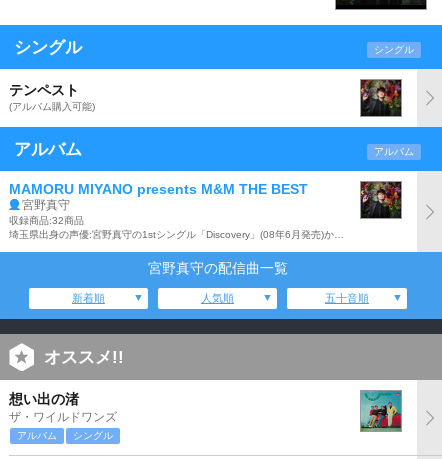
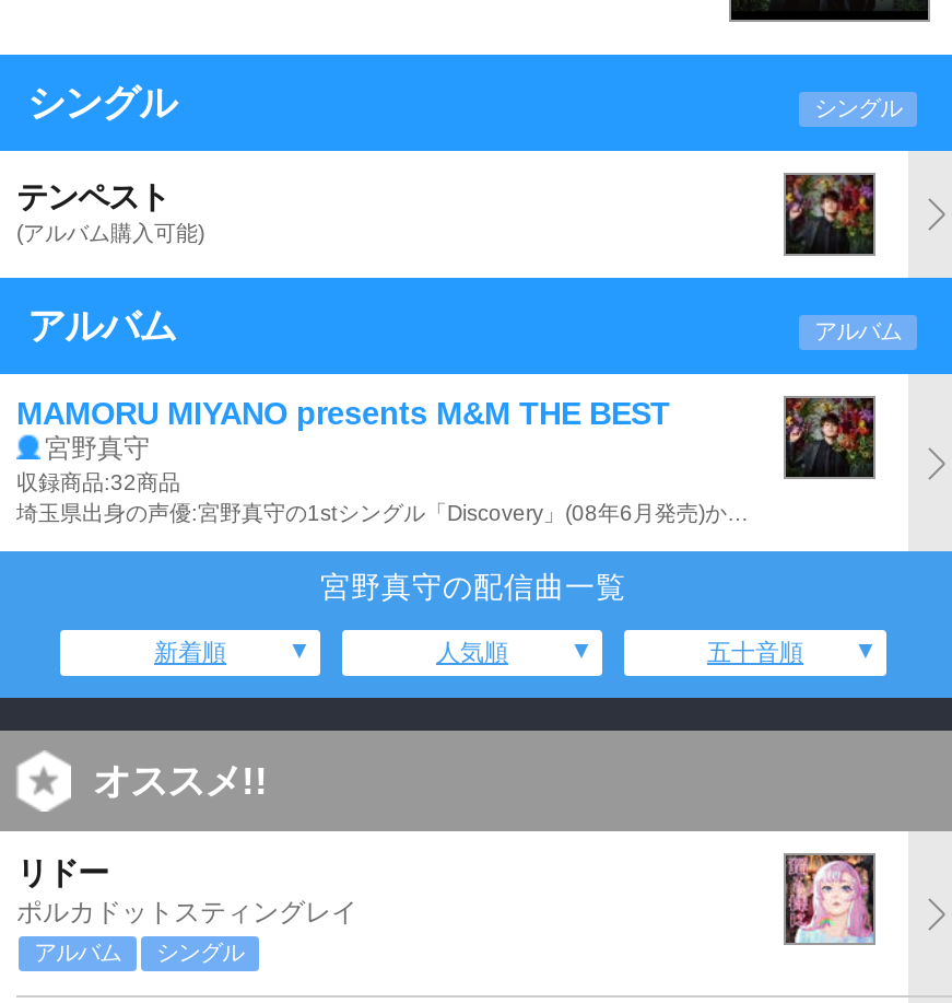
- 想い出の渚
- ザ・ワイルドワンズ
+ リドー
+ ポルカドットスティングレイ

- [image]
+ [image]
